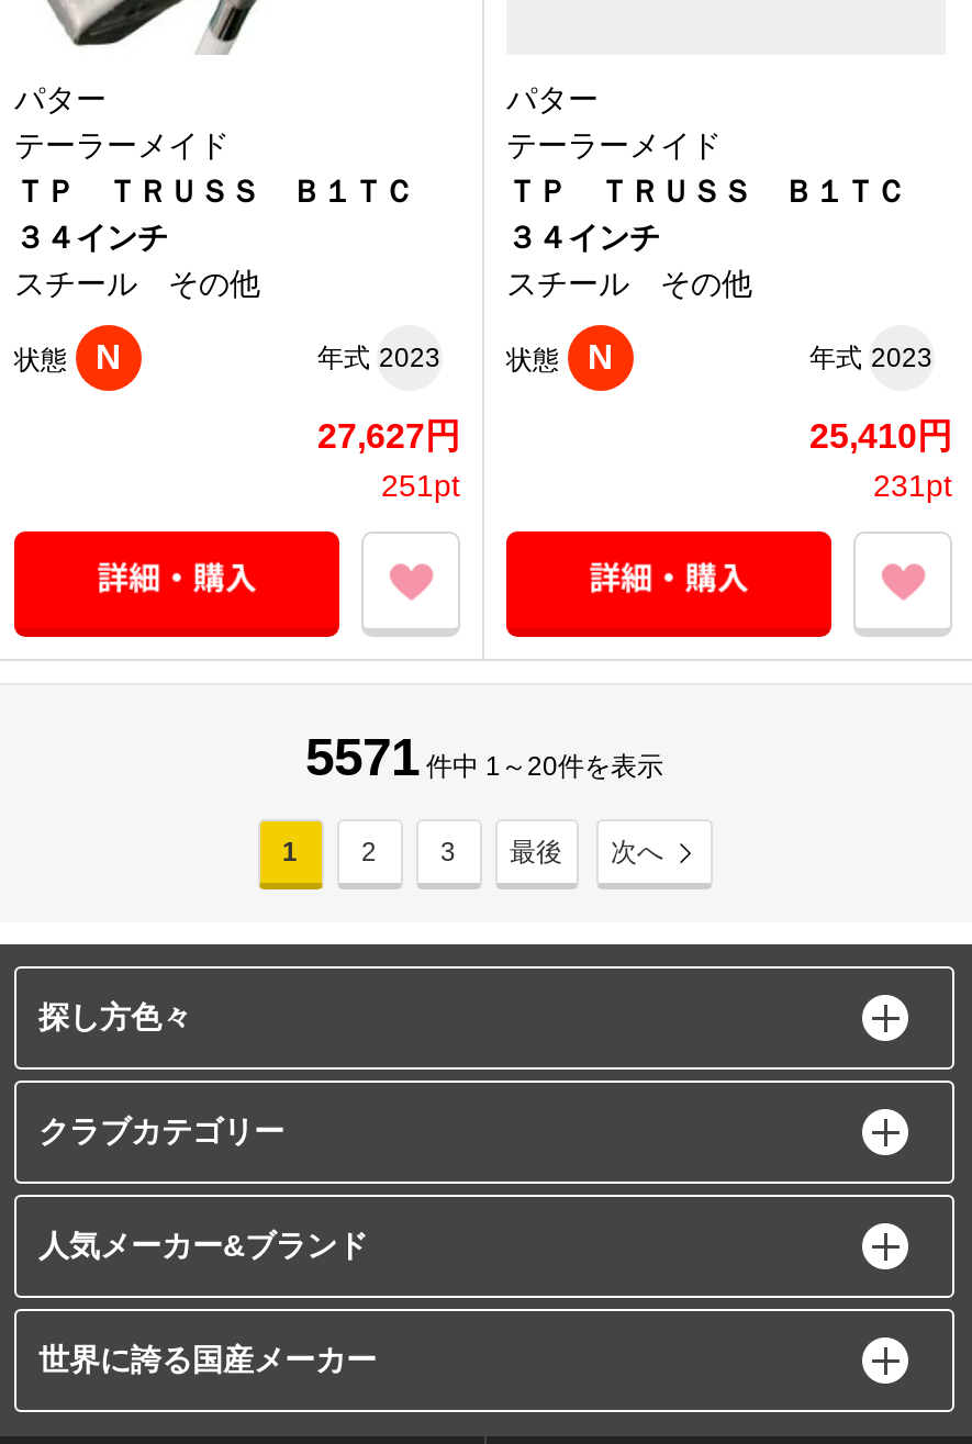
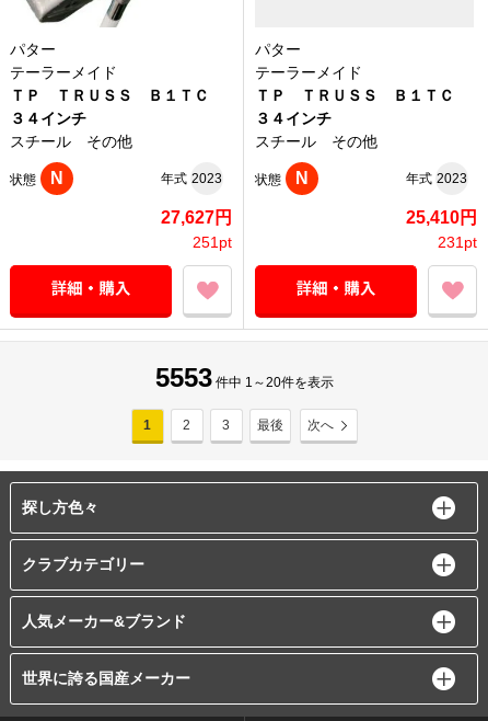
- 5571 件中 1～20件を表示
+ 5553 件中 1～20件を表示
